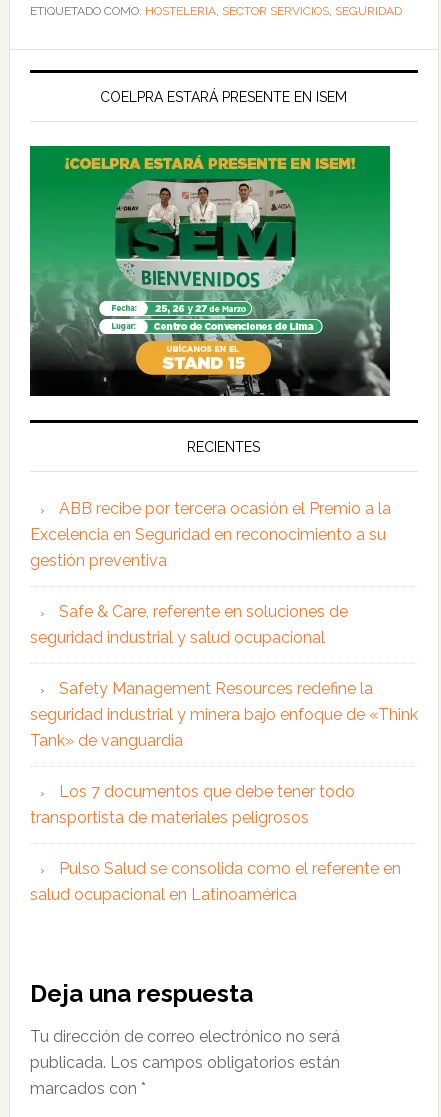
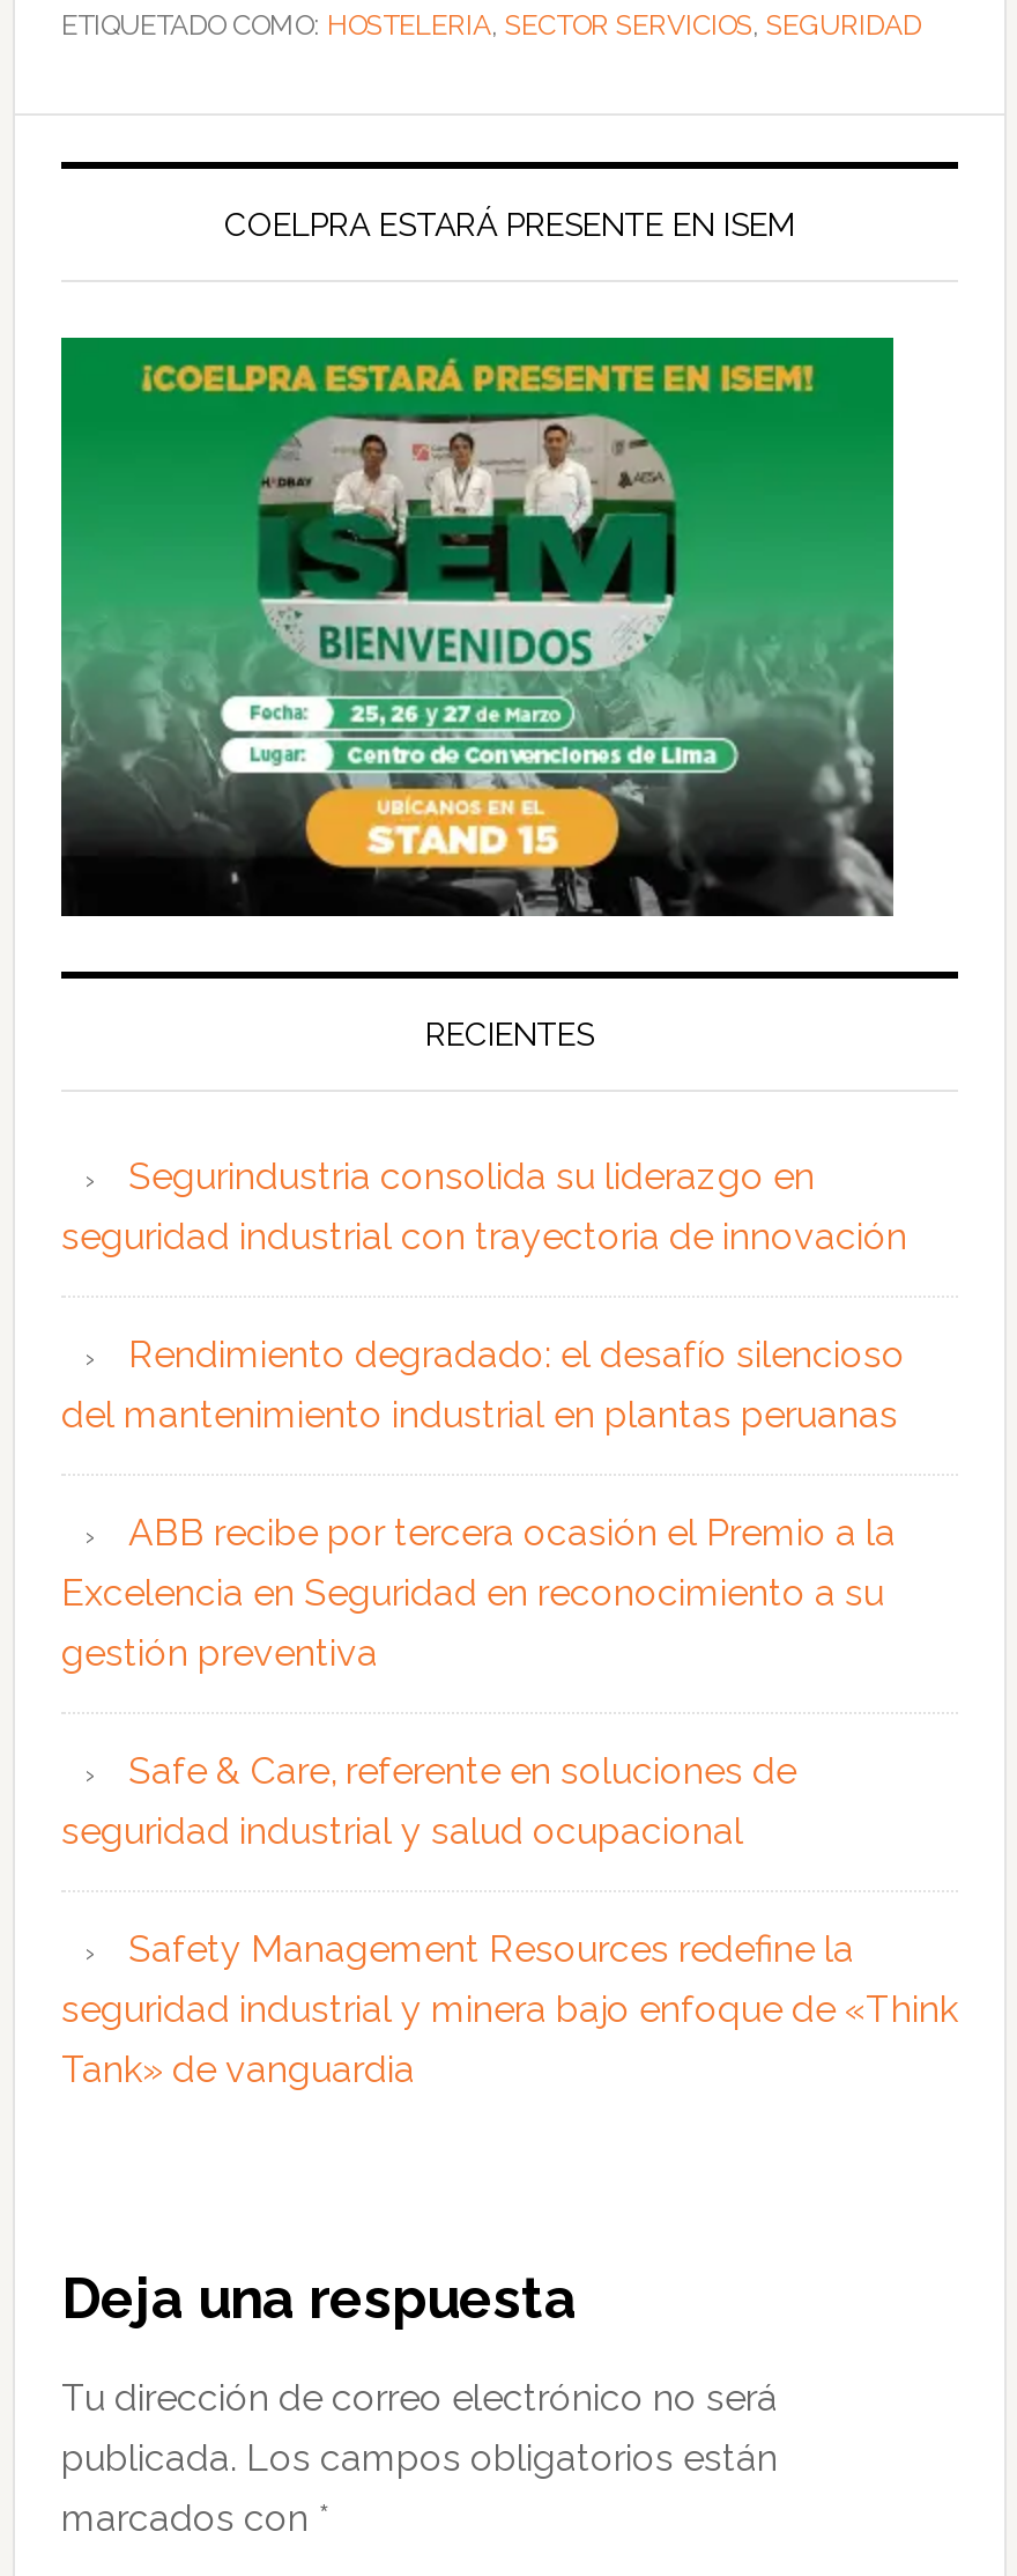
+ Segurindustria consolida su liderazgo en
+ seguridad industrial con trayectoria de innovación
+ Rendimiento degradado: el desafío silencioso
+ del mantenimiento industrial en plantas peruanas

moved down: ABB recibe por tercera ocasión el Premio a la | Excelencia en Seguridad en reconocimiento a su | gestión preventiva | Safe & Care, referente en soluciones de | seguridad industrial y salud ocupacional | Safety Management Resources redefine la | seguridad industrial y minera bajo enfoque de «Think | Tank» de vanguardia

- Los 7 documentos que debe tener todo
- transportista de materiales peligrosos
- Pulso Salud se consolida como el referente en
- salud ocupacional en Latinoamérica
